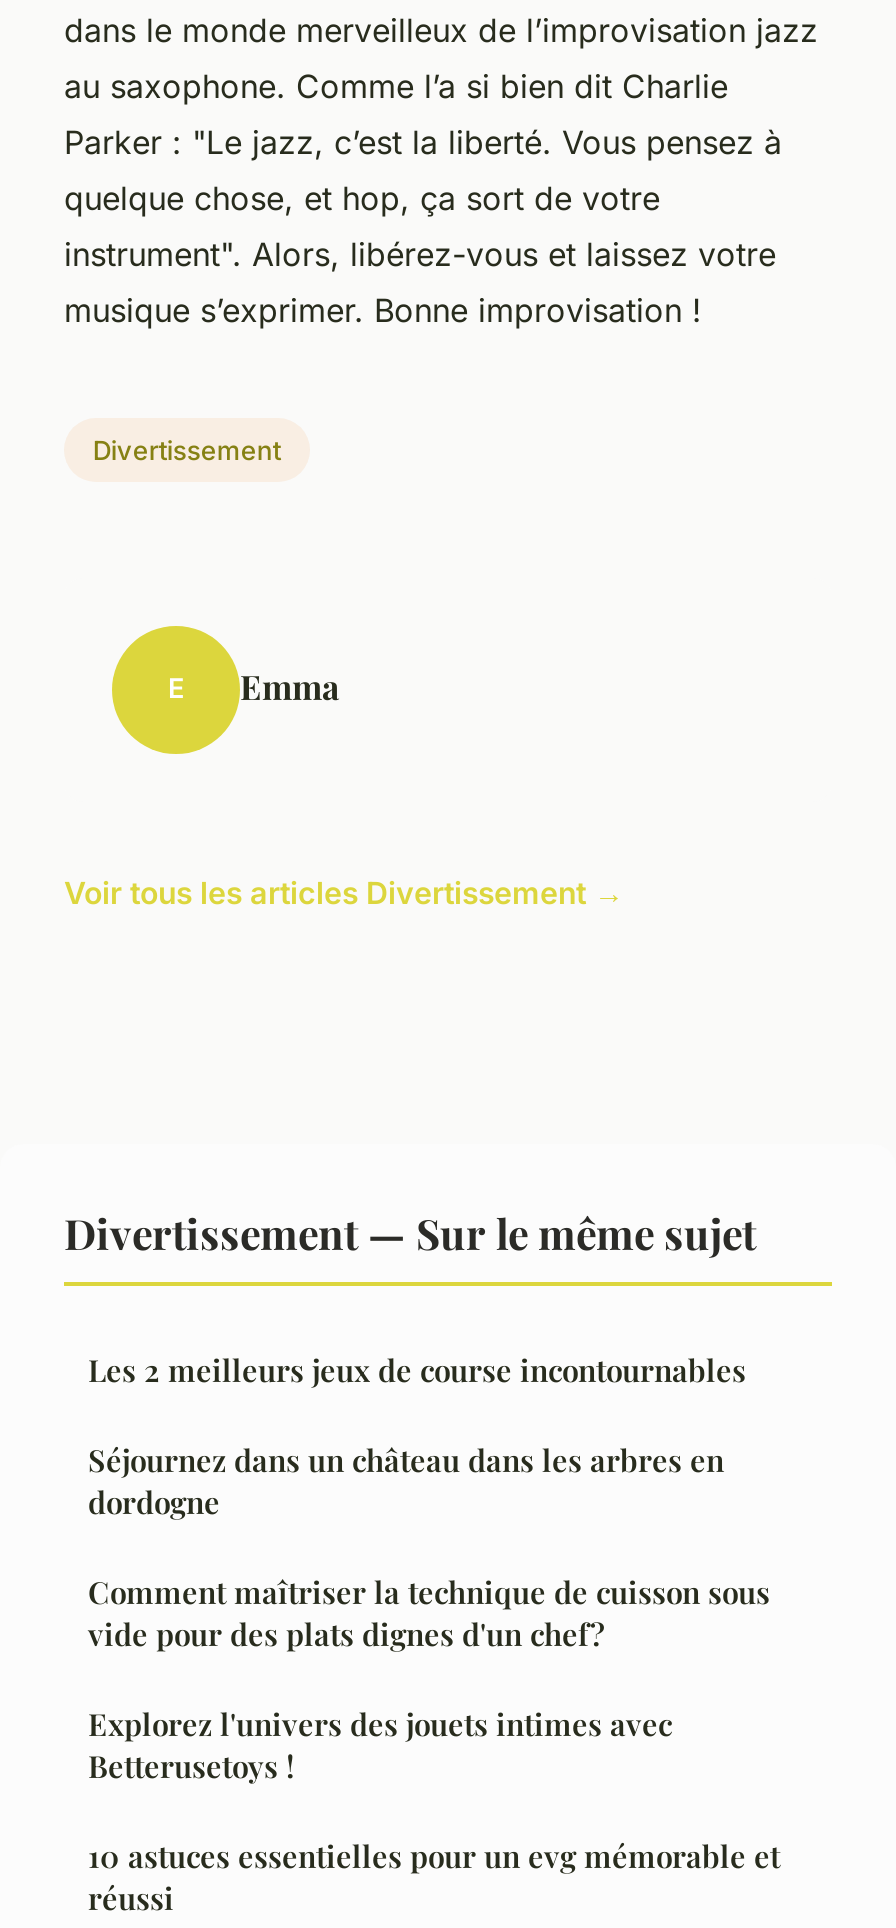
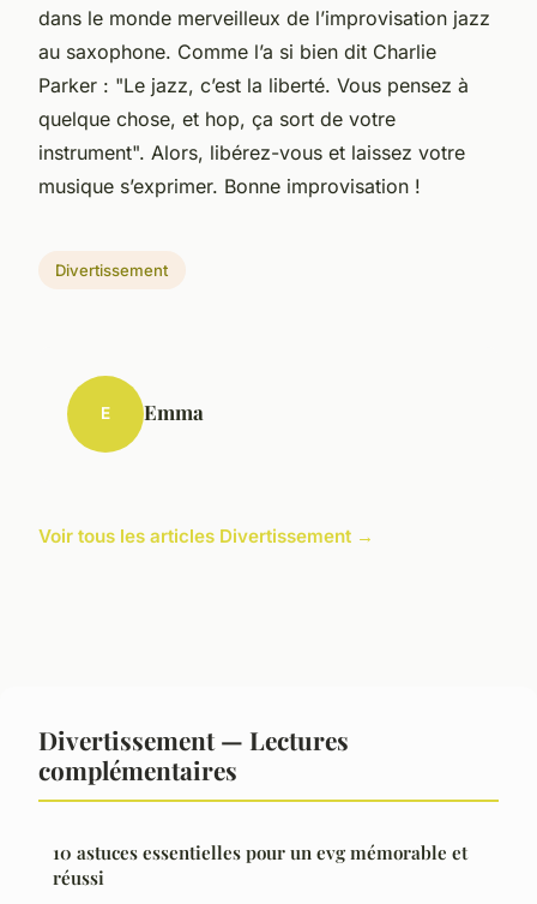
- Divertissement — Sur le même sujet
- Les 2 meilleurs jeux de course incontournables
- Séjournez dans un château dans les arbres en
- dordogne
- Comment maîtriser la technique de cuisson sous
- vide pour des plats dignes d'un chef?
- Explorez l'univers des jouets intimes avec
- Betterusetoys !
+ Divertissement — Lectures
+ complémentaires
